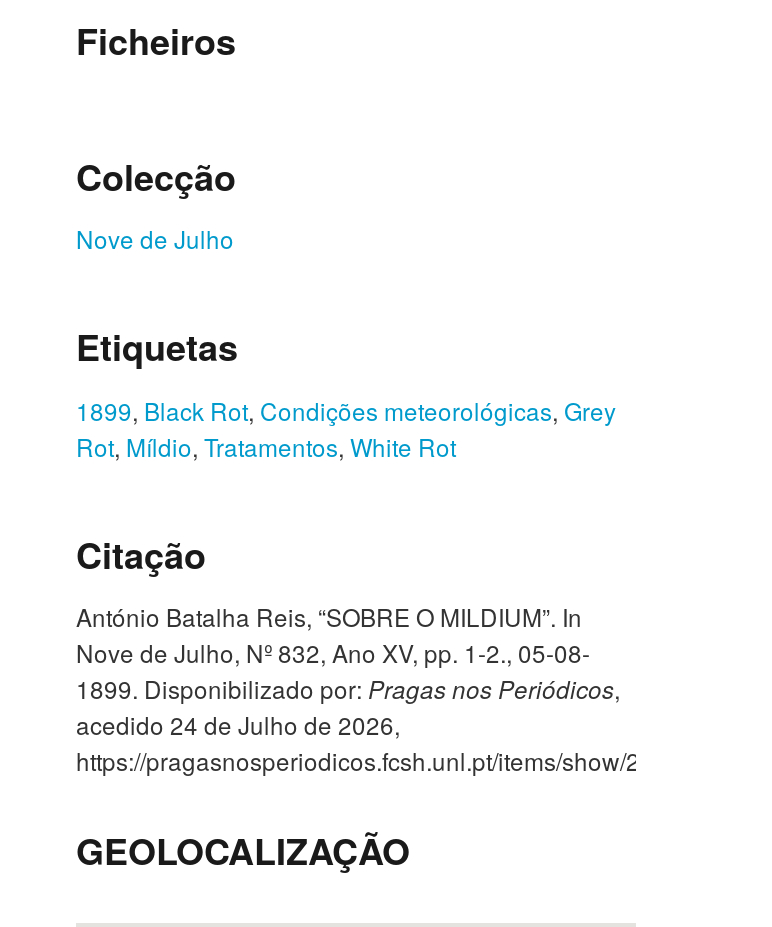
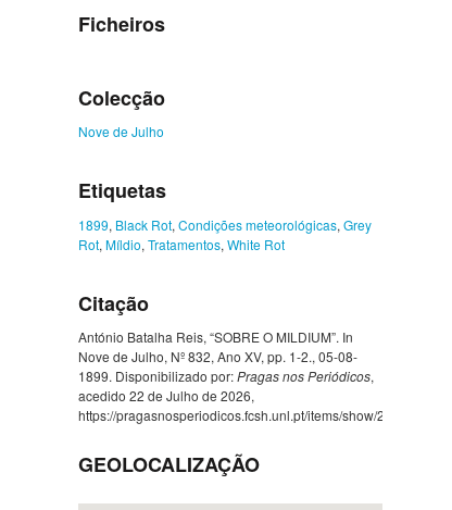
- acedido 24 de Julho de 2026,
+ acedido 22 de Julho de 2026,
